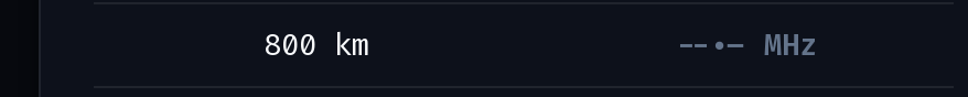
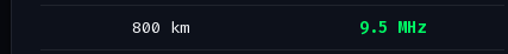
- --.- MHz
+ 9.5 MHz
